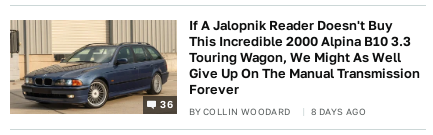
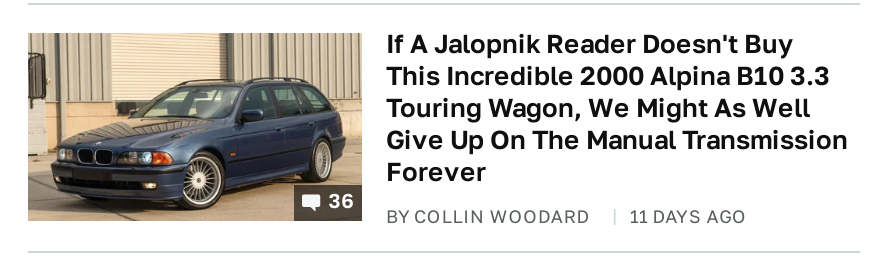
- BY COLLIN WOODARD 8 DAYS AGO
+ BY COLLIN WOODARD 11 DAYS AGO
